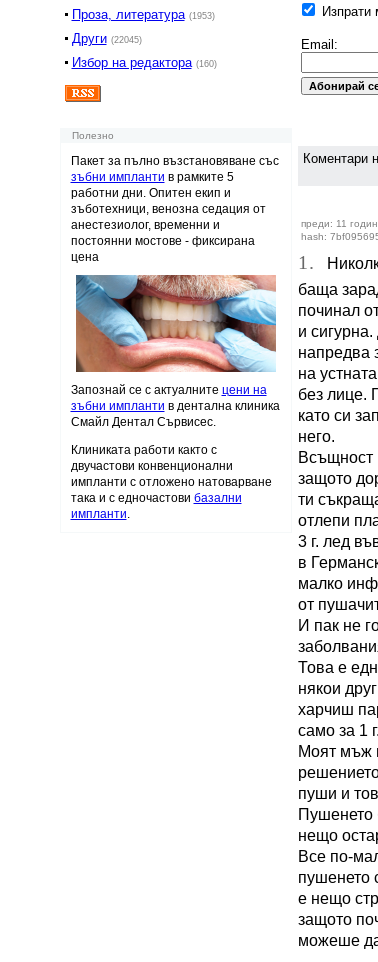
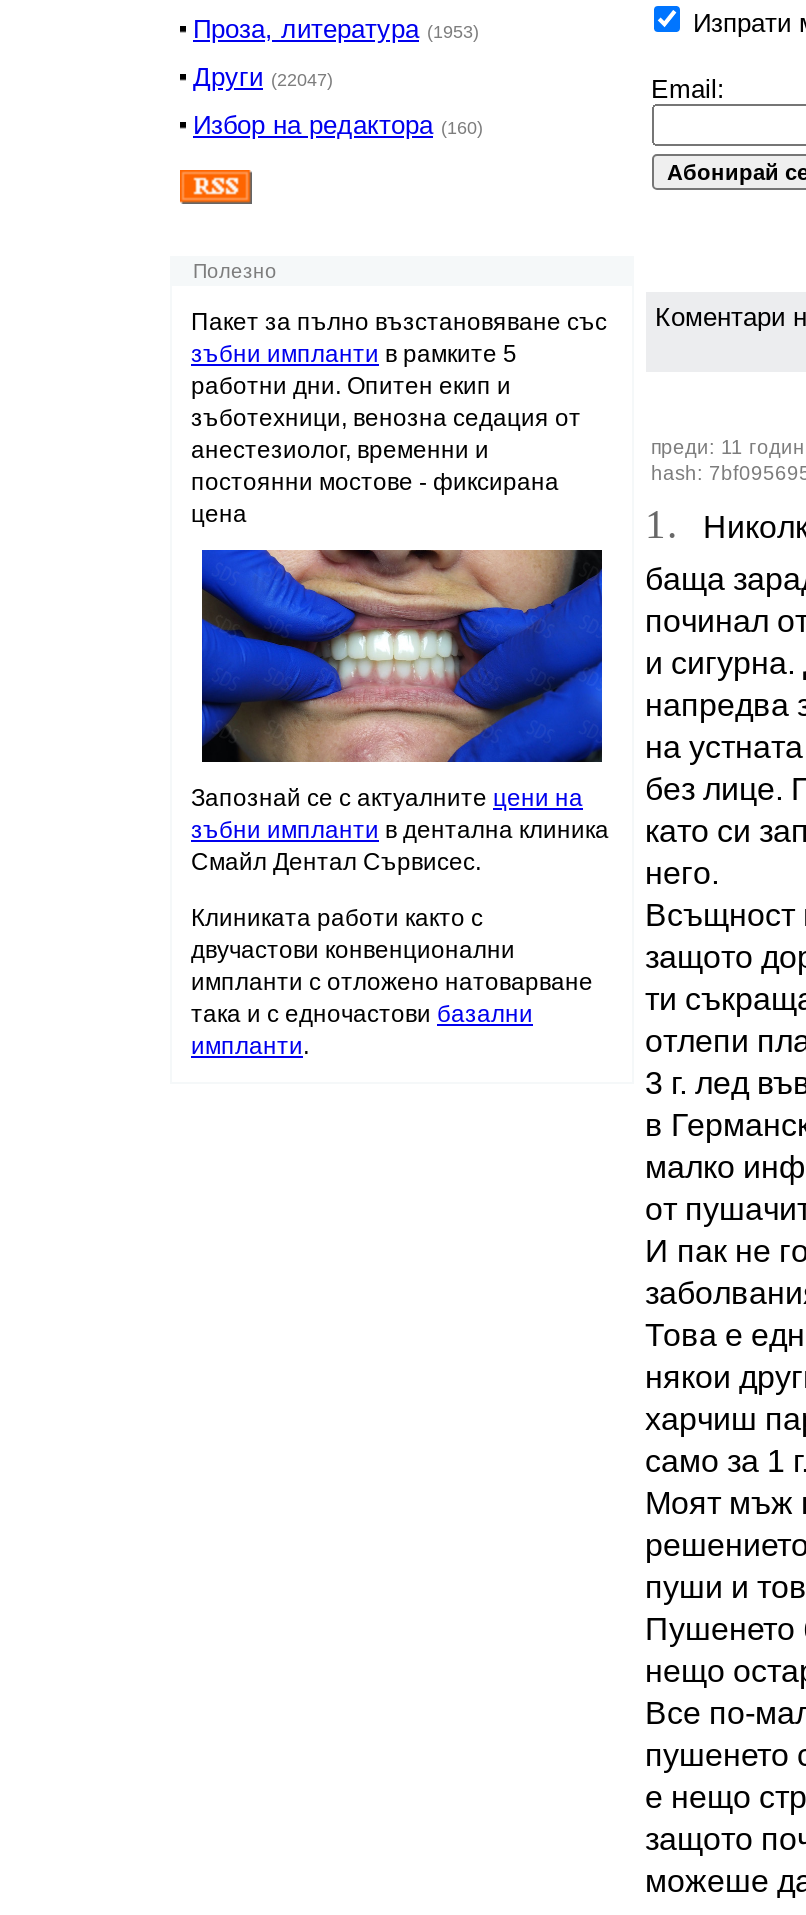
- Други (22045)
+ Други (22047)

- [image]
+ [image]
